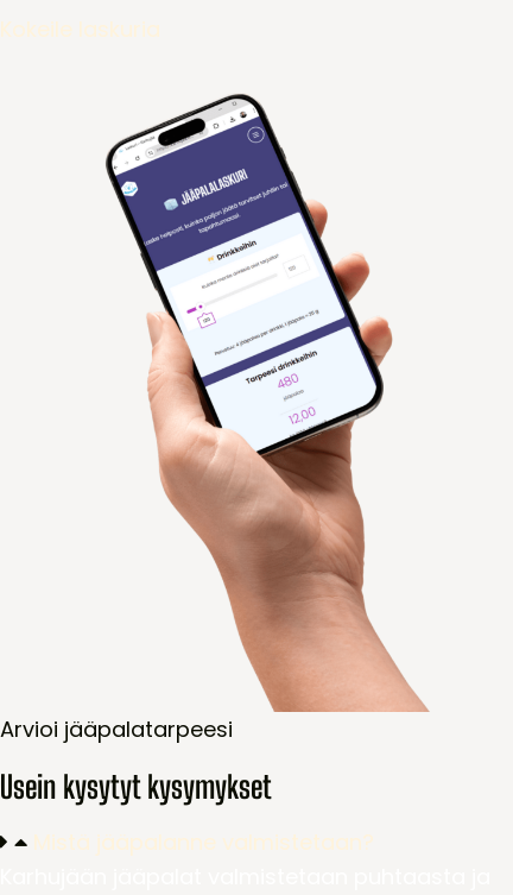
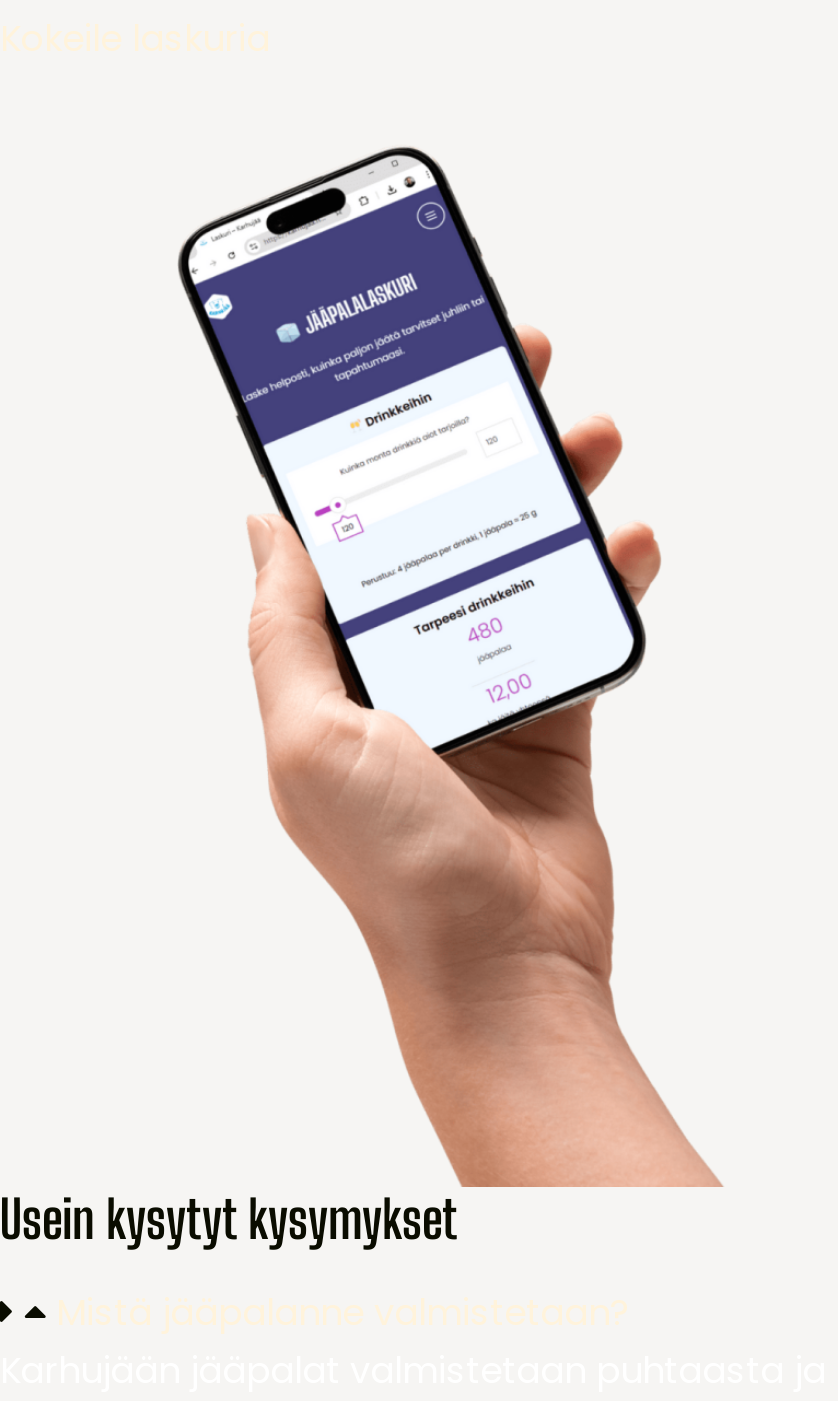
- Arvioi jääpalatarpeesi
